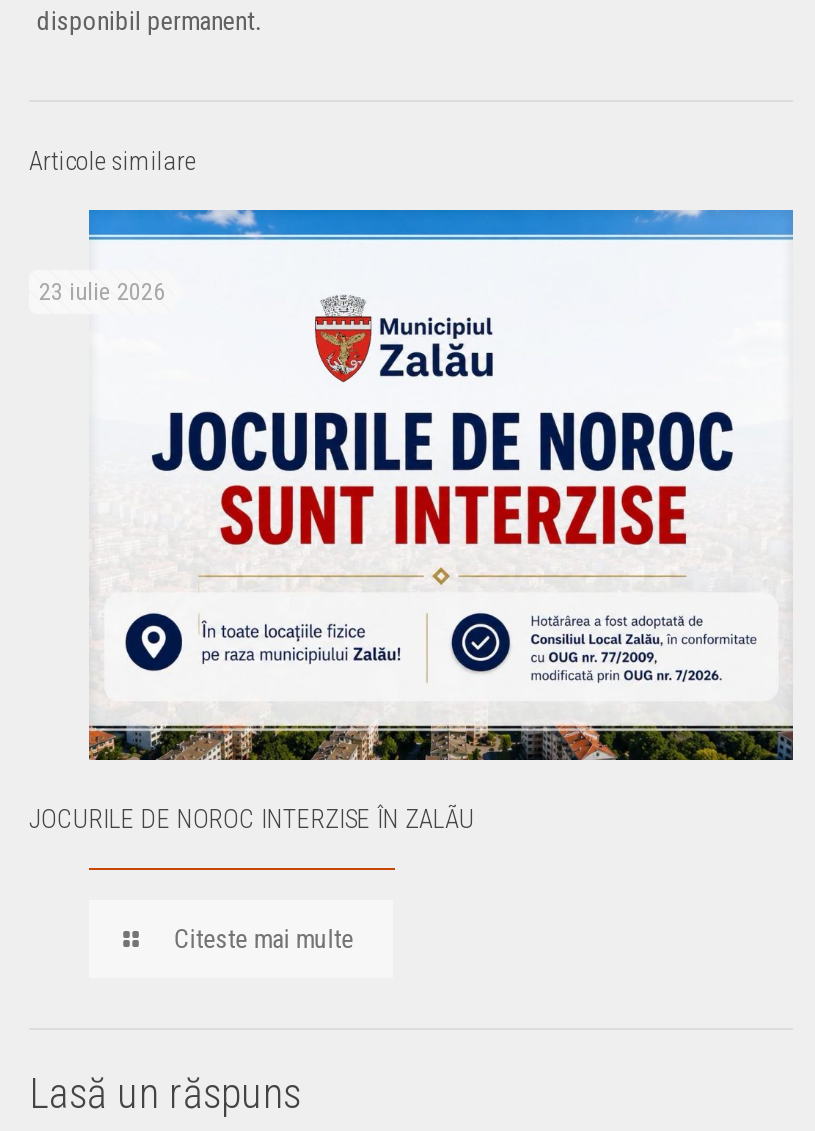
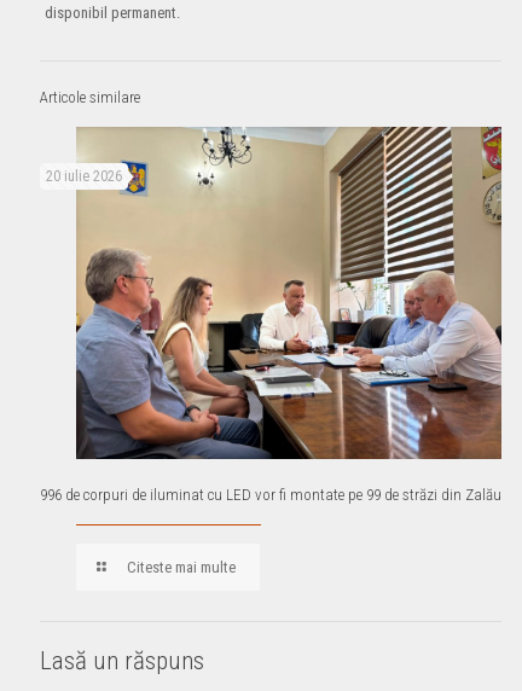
- [image]
- 23 iulie 2026
+ [image]
+ 20 iulie 2026

- JOCURILE DE NOROC INTERZISE ÎN ZALÃU
+ 996 de corpuri de iluminat cu LED vor fi montate pe 99 de străzi din Zalău
